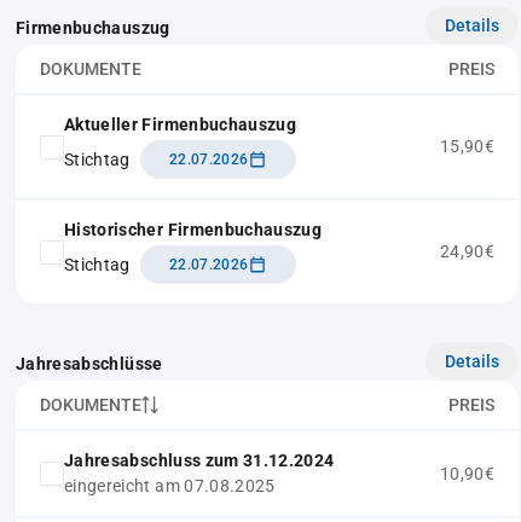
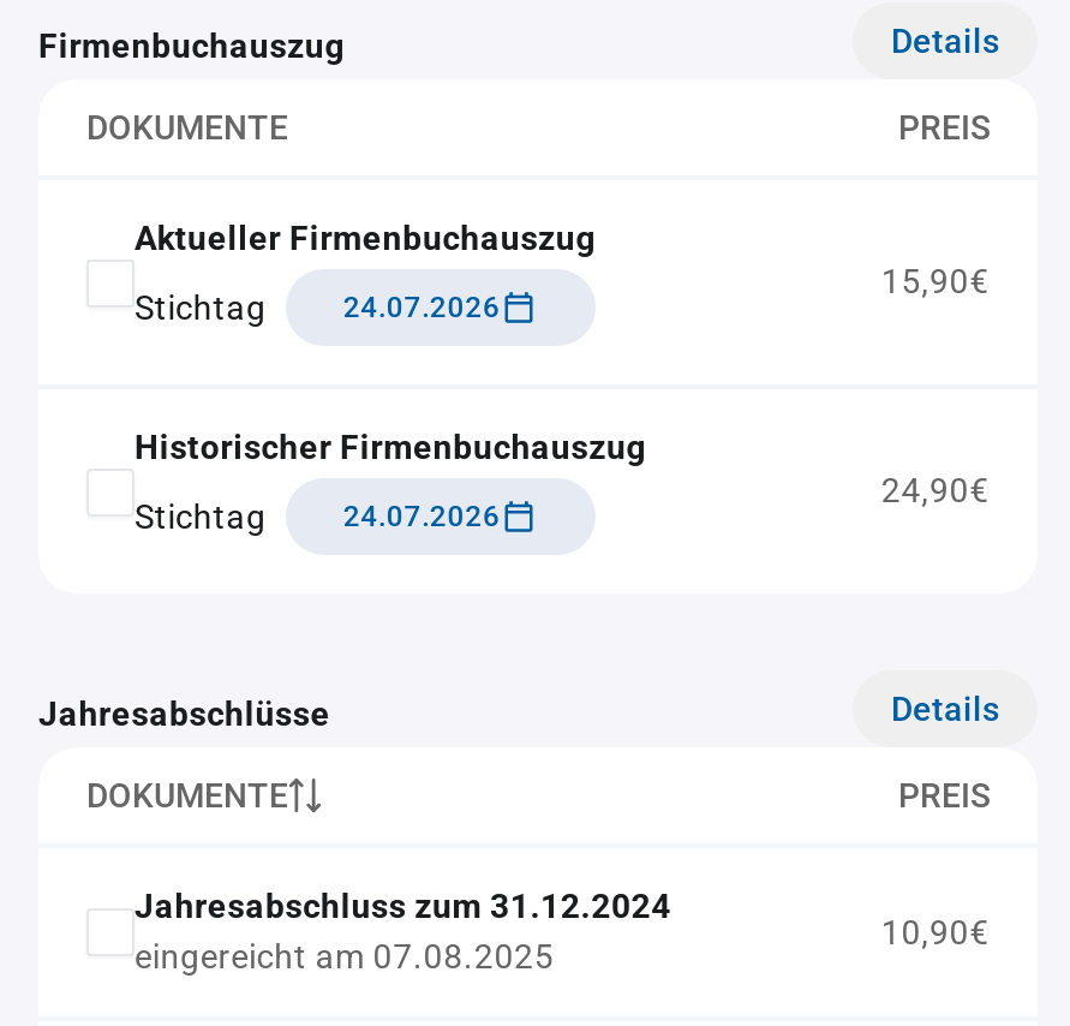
- 22.07.2026
+ 24.07.2026

- 22.07.2026
+ 24.07.2026
